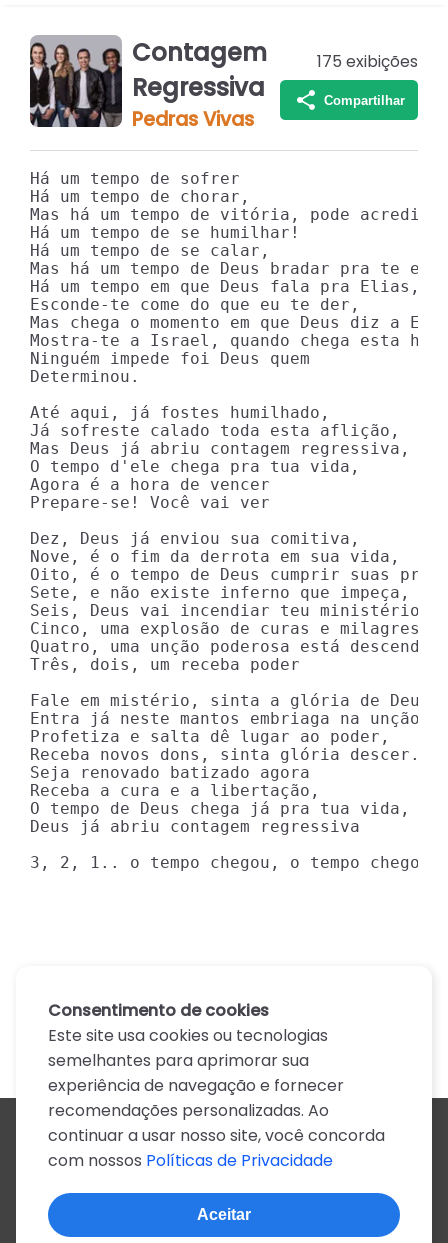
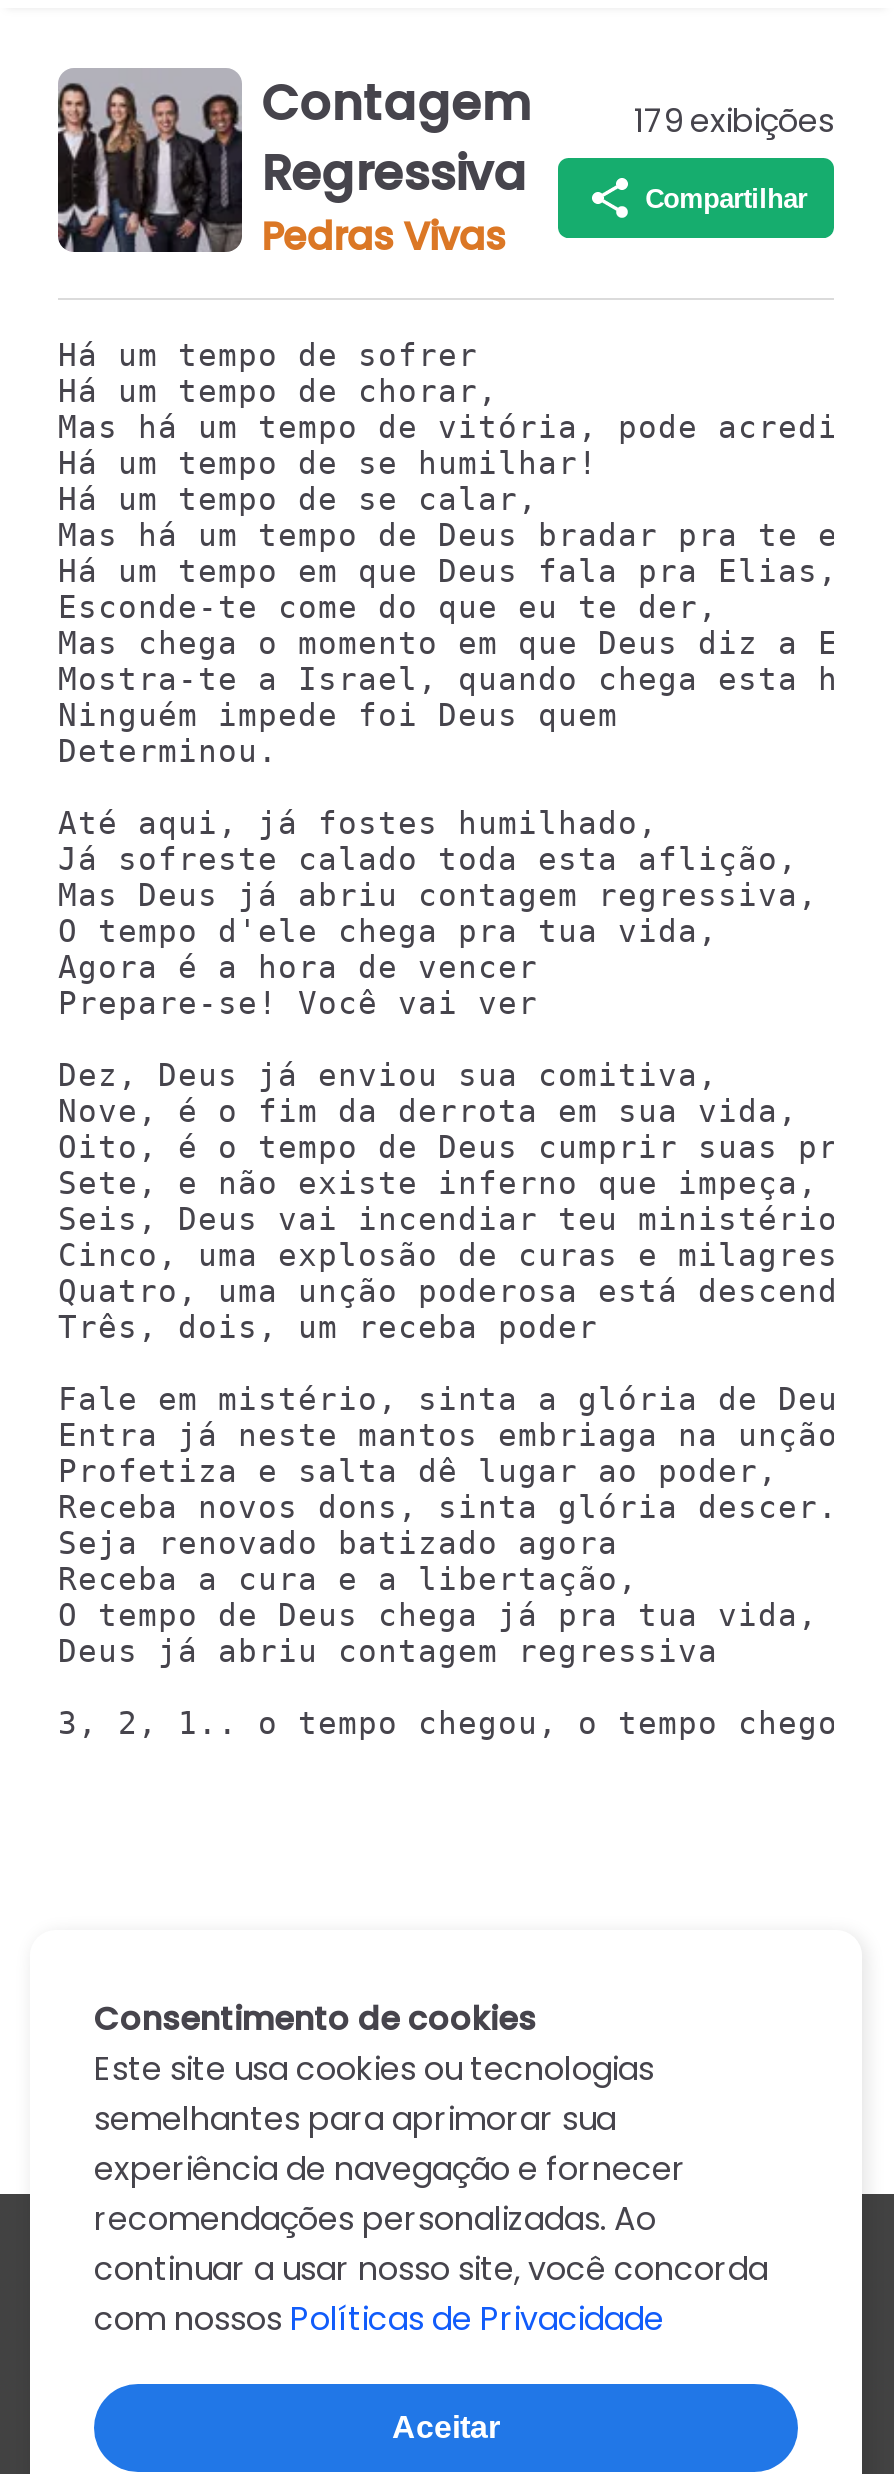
- 175 exibições
+ 179 exibições
